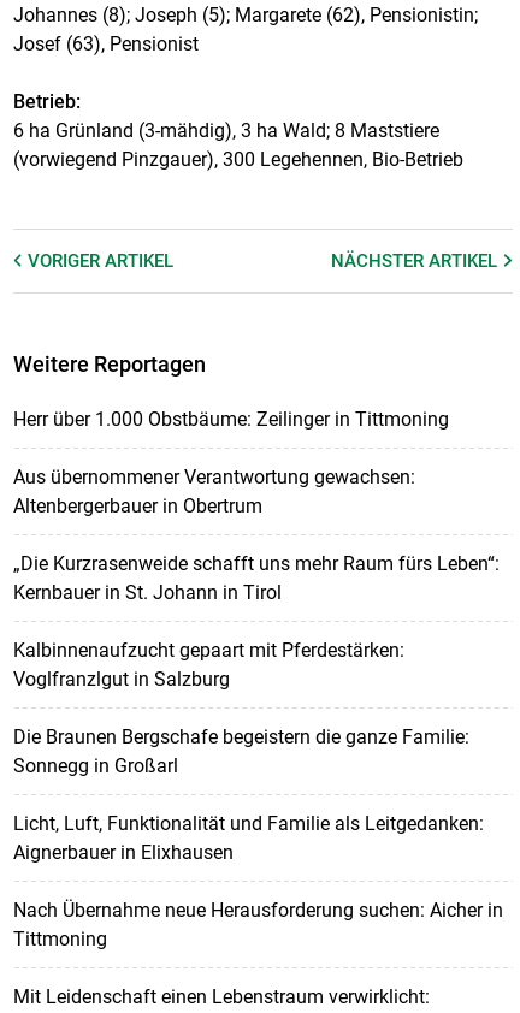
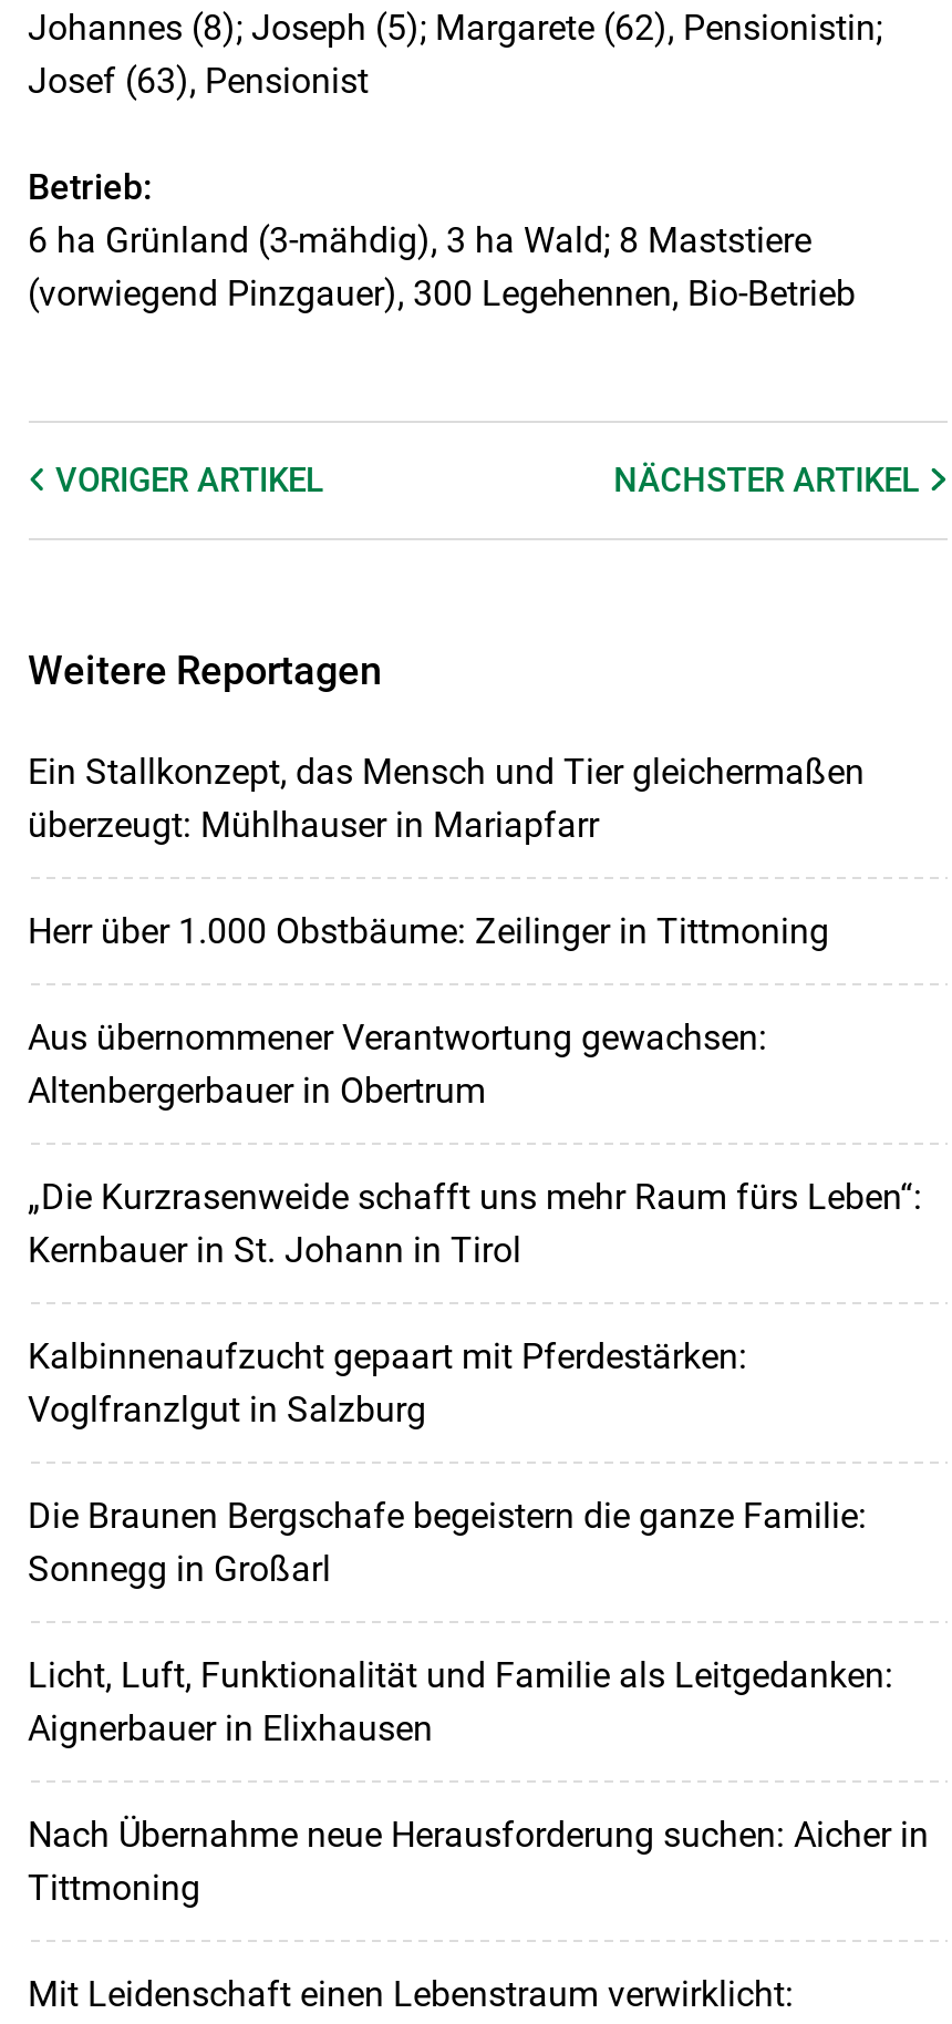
+ Ein Stallkonzept, das Mensch und Tier gleichermaßen
+ überzeugt: Mühlhauser in Mariapfarr
